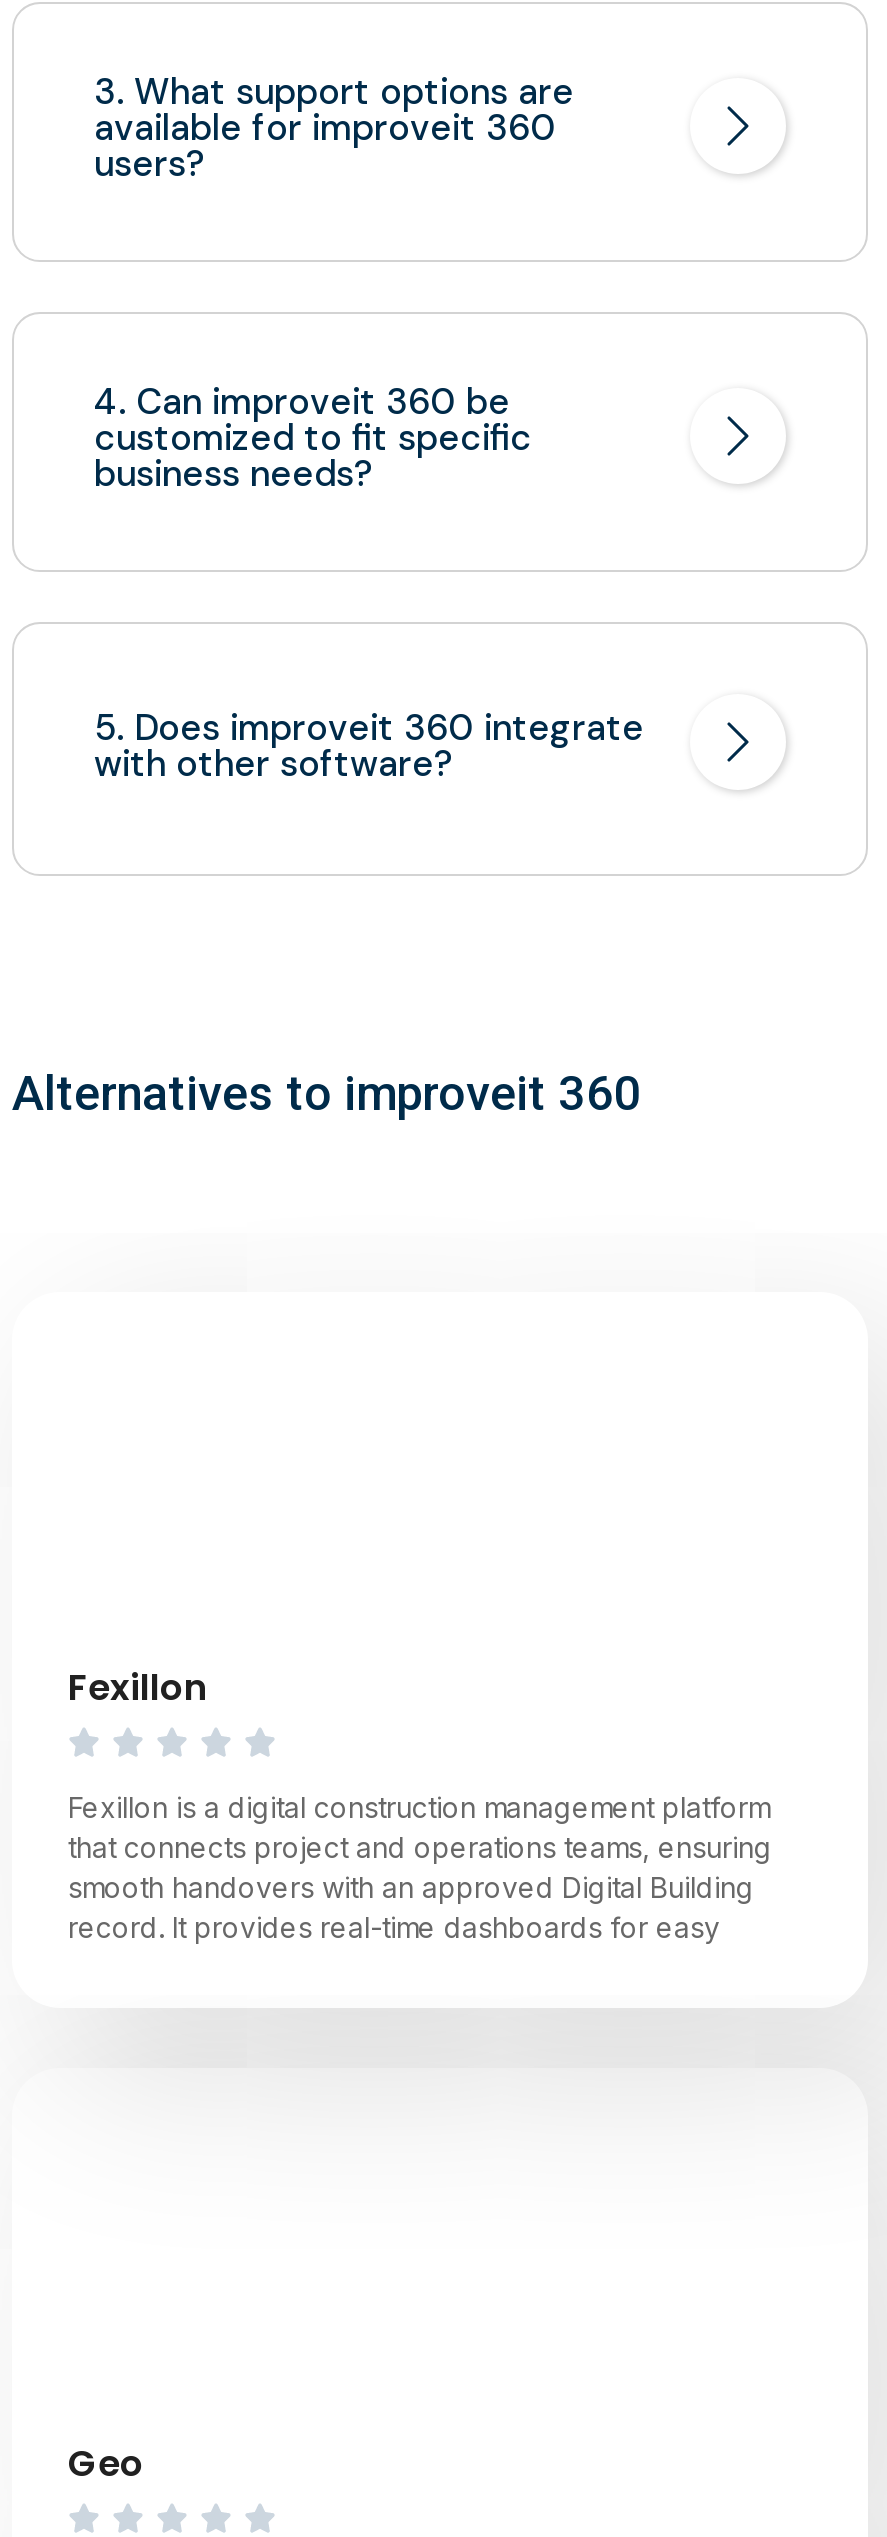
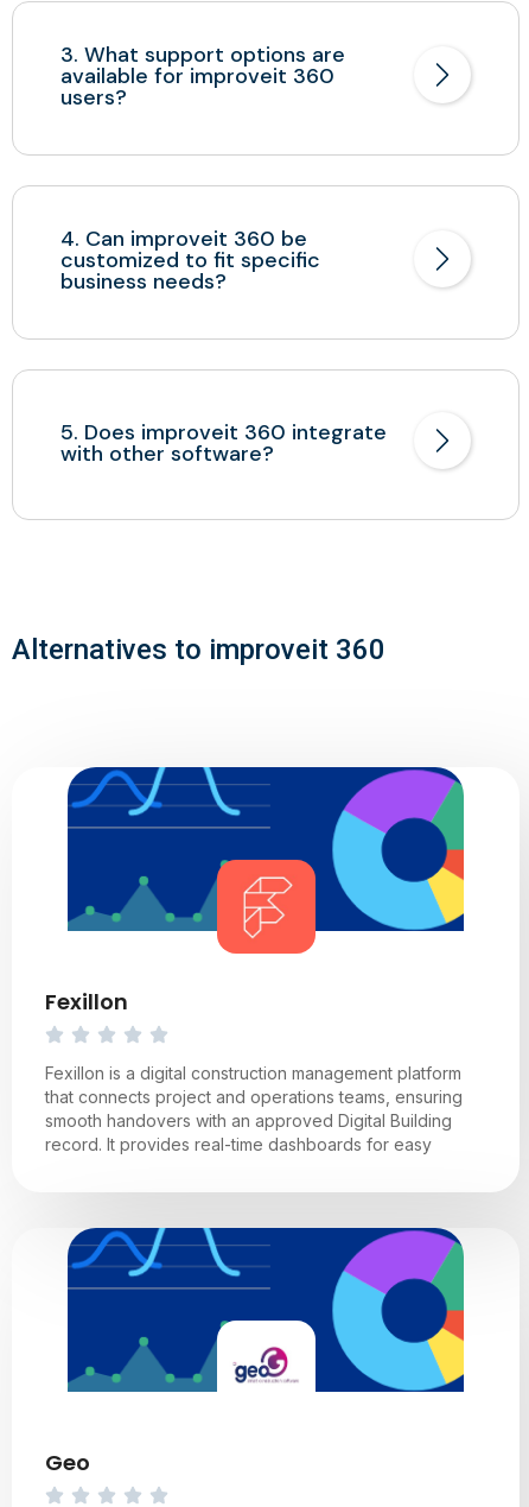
+ [image]

+ [image]
